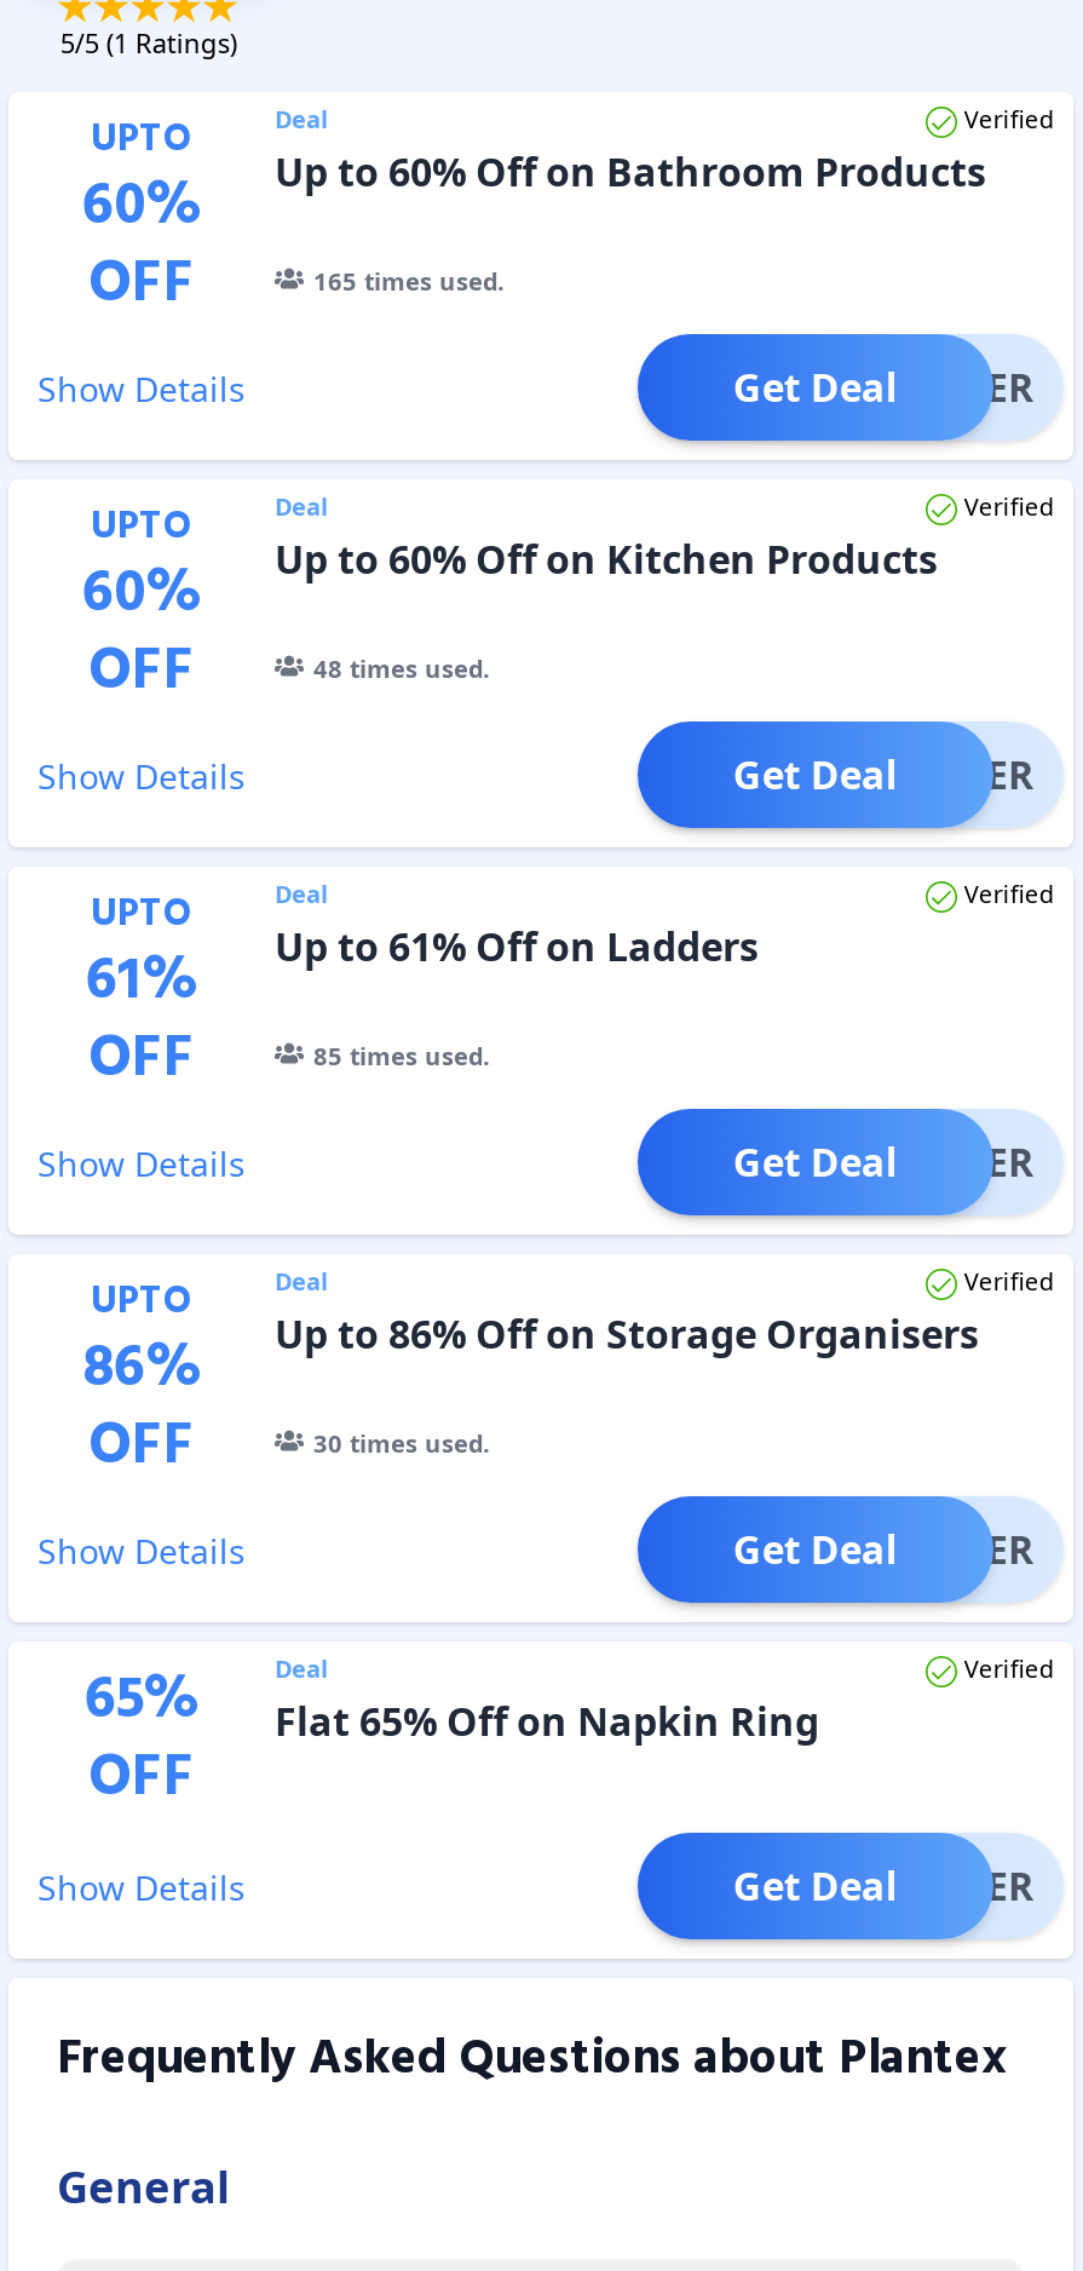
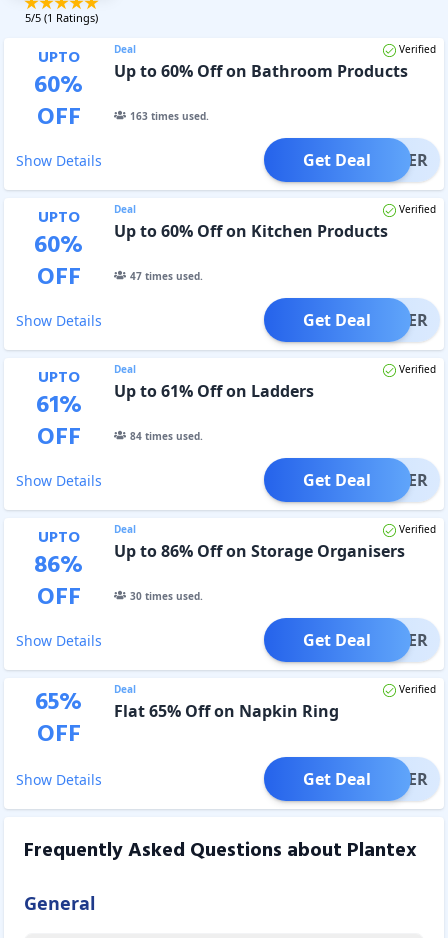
- 165 times used.
+ 163 times used.

- 48 times used.
+ 47 times used.

- 85 times used.
+ 84 times used.
